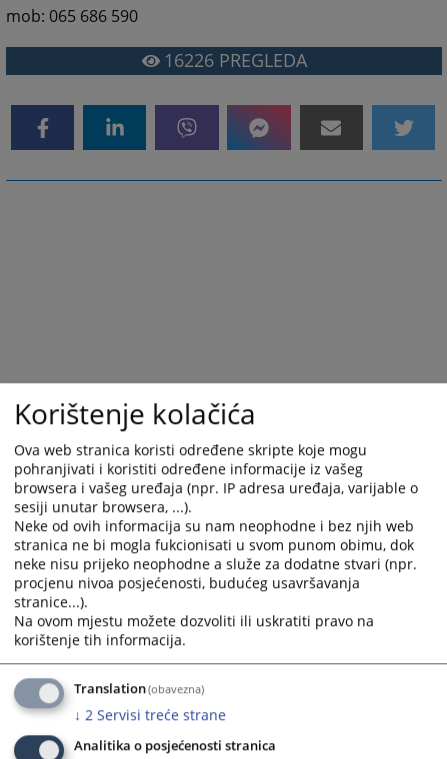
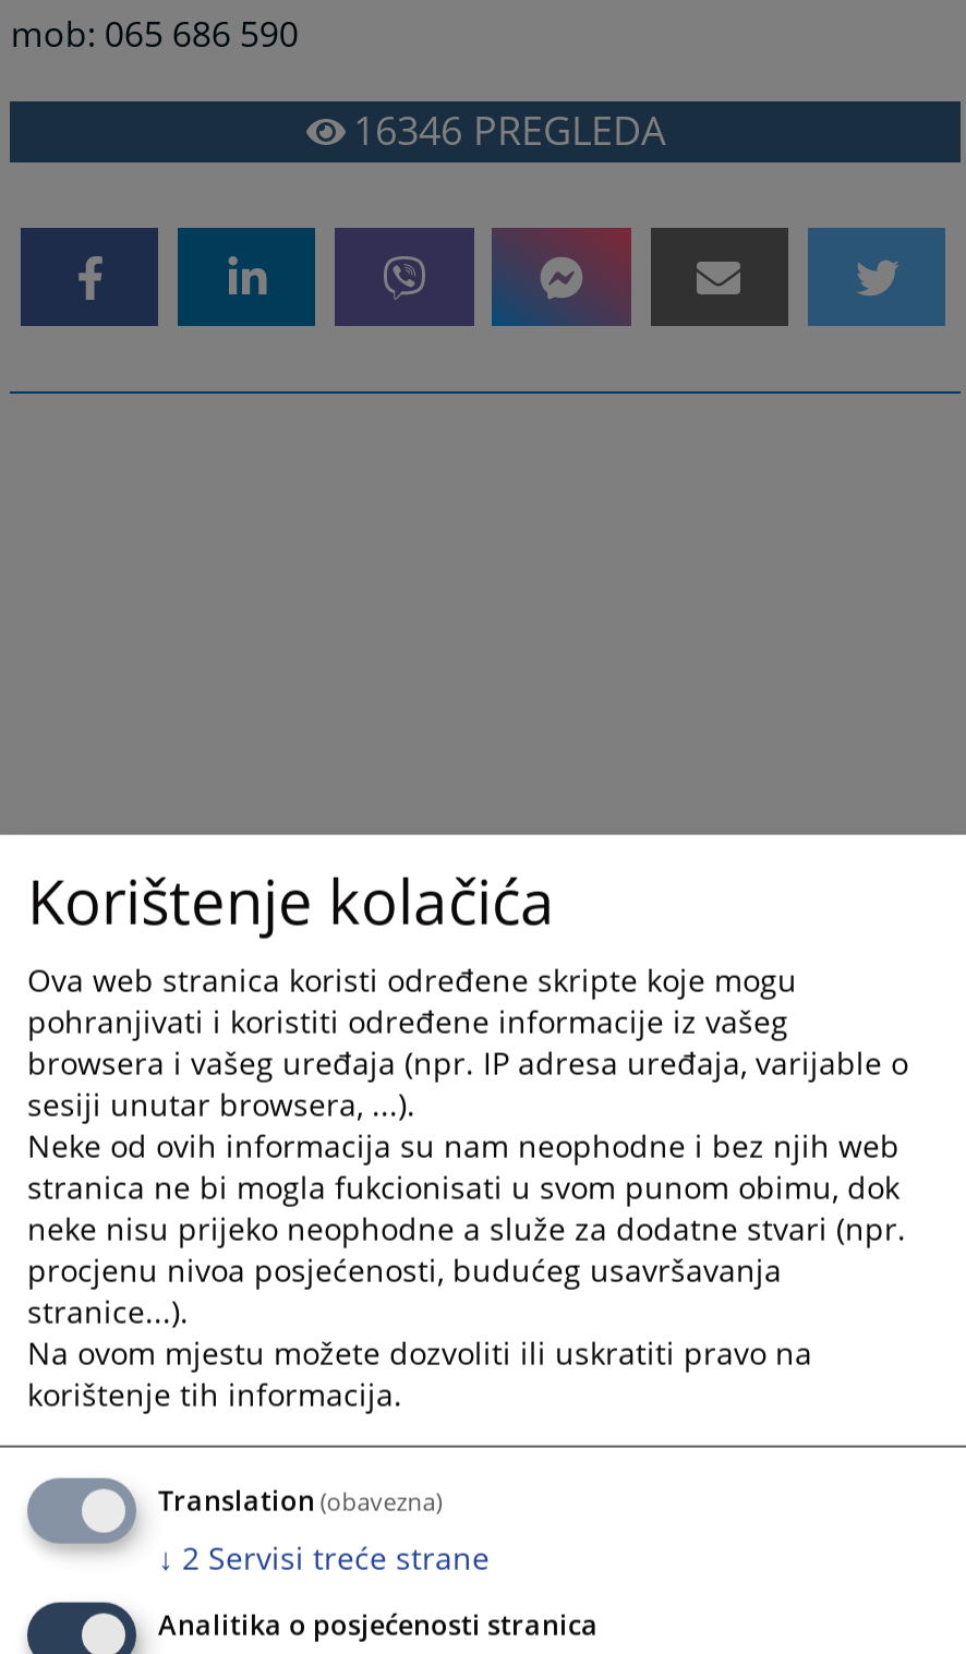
- 16226 PREGLEDA
+ 16346 PREGLEDA
